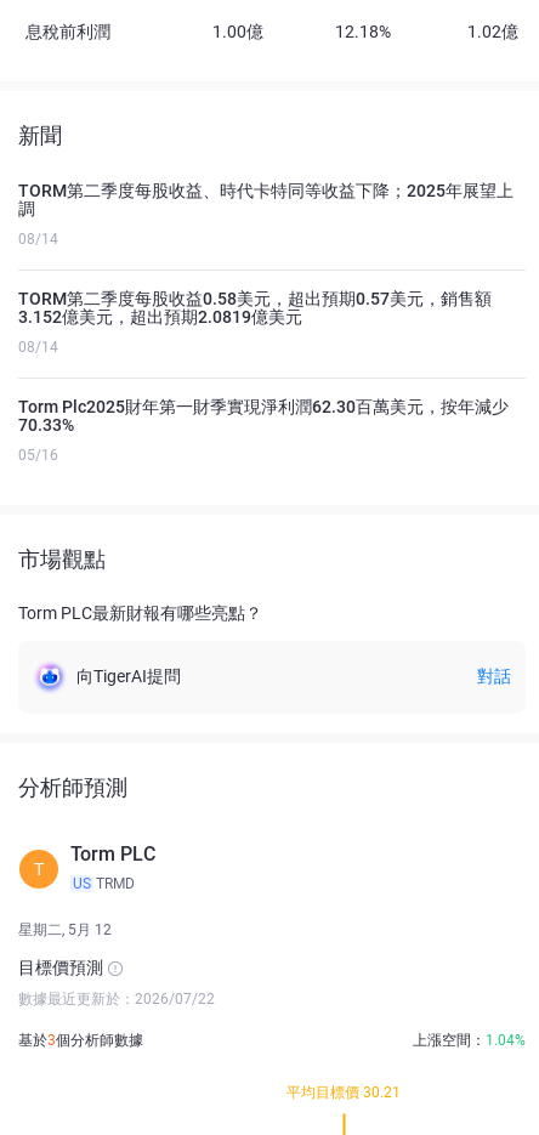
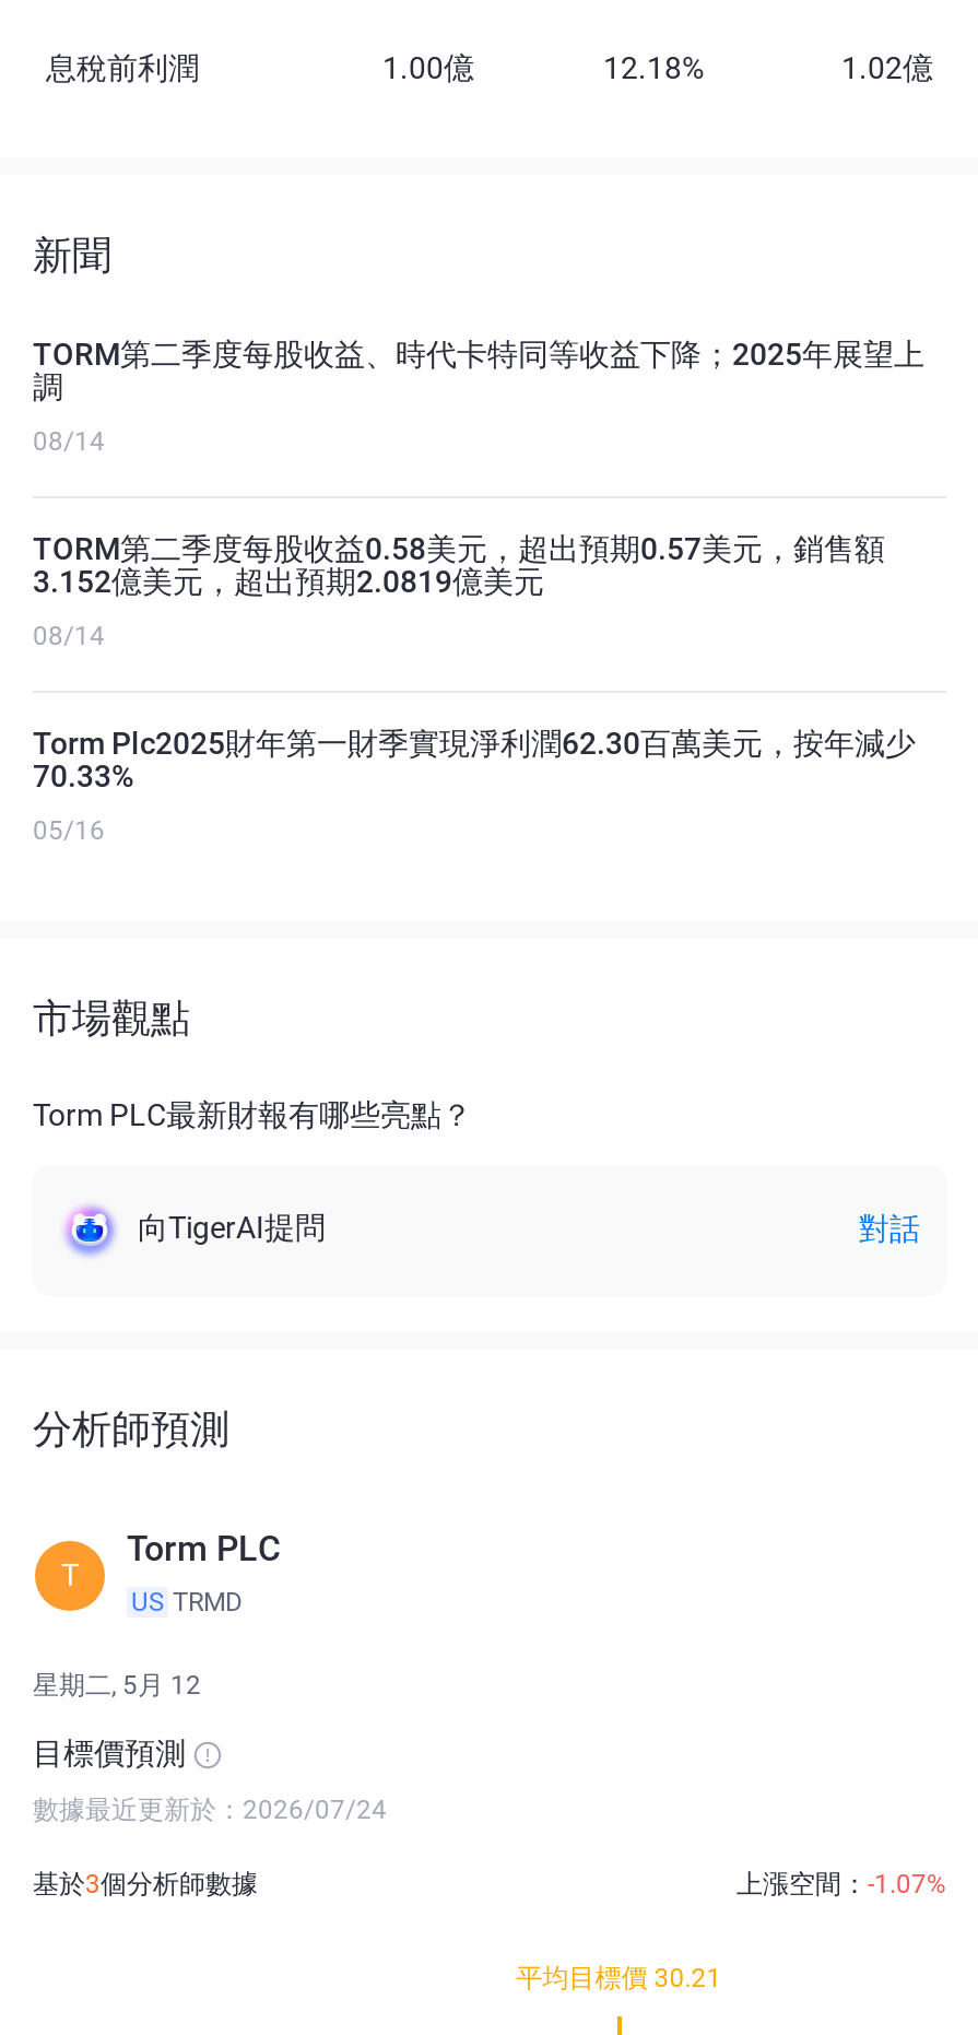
- 數據最近更新於：2026/07/22
+ 數據最近更新於：2026/07/24

- 上漲空間：1.04%
+ 上漲空間：-1.07%
